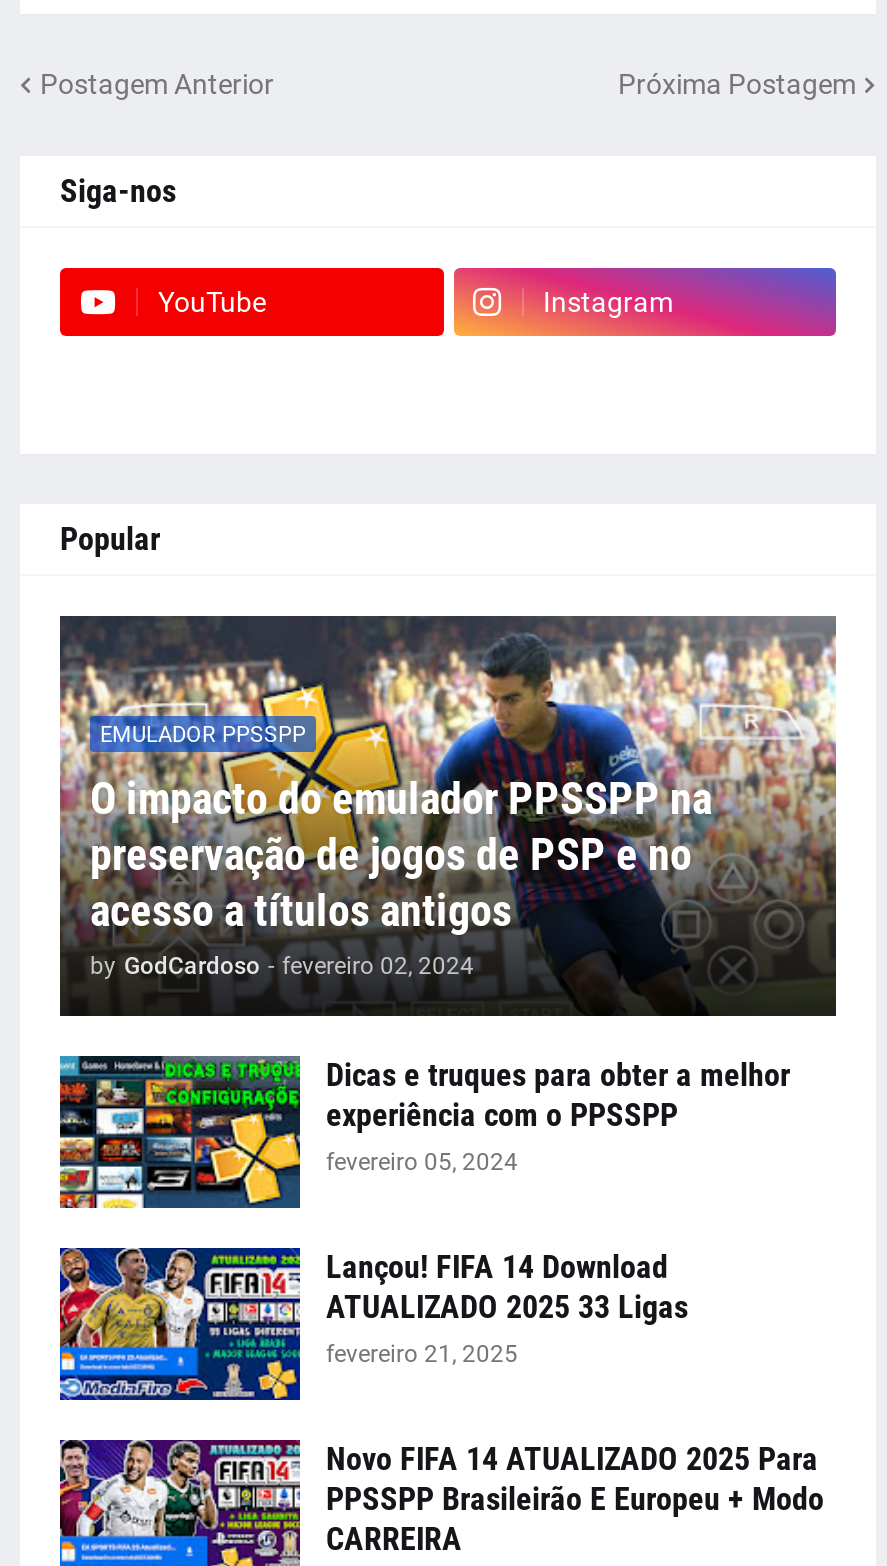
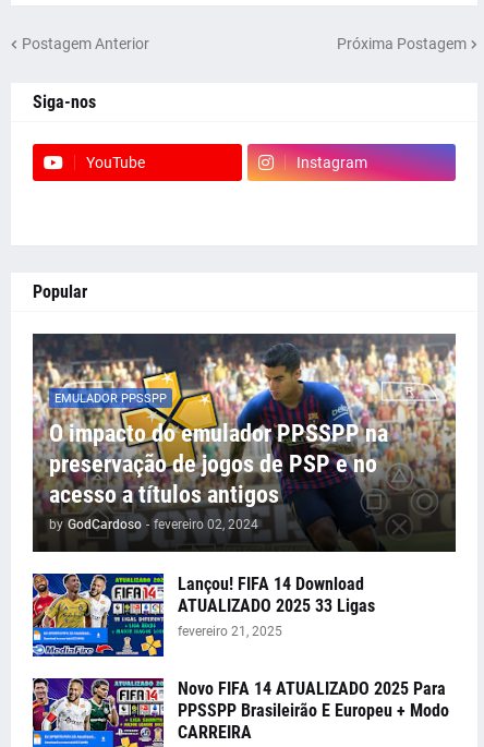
- [image]
- Dicas e truques para obter a melhor
- experiência com o PPSSPP
- fevereiro 05, 2024
